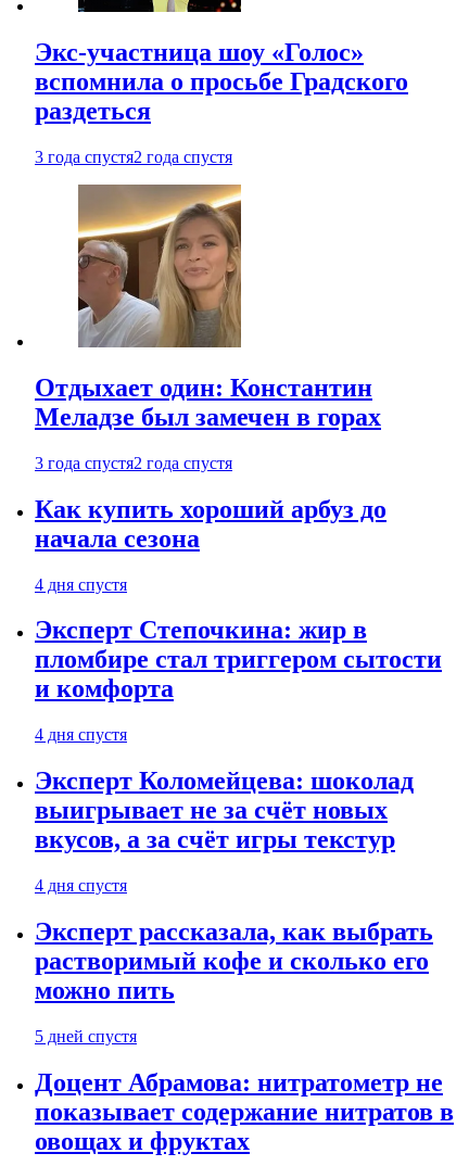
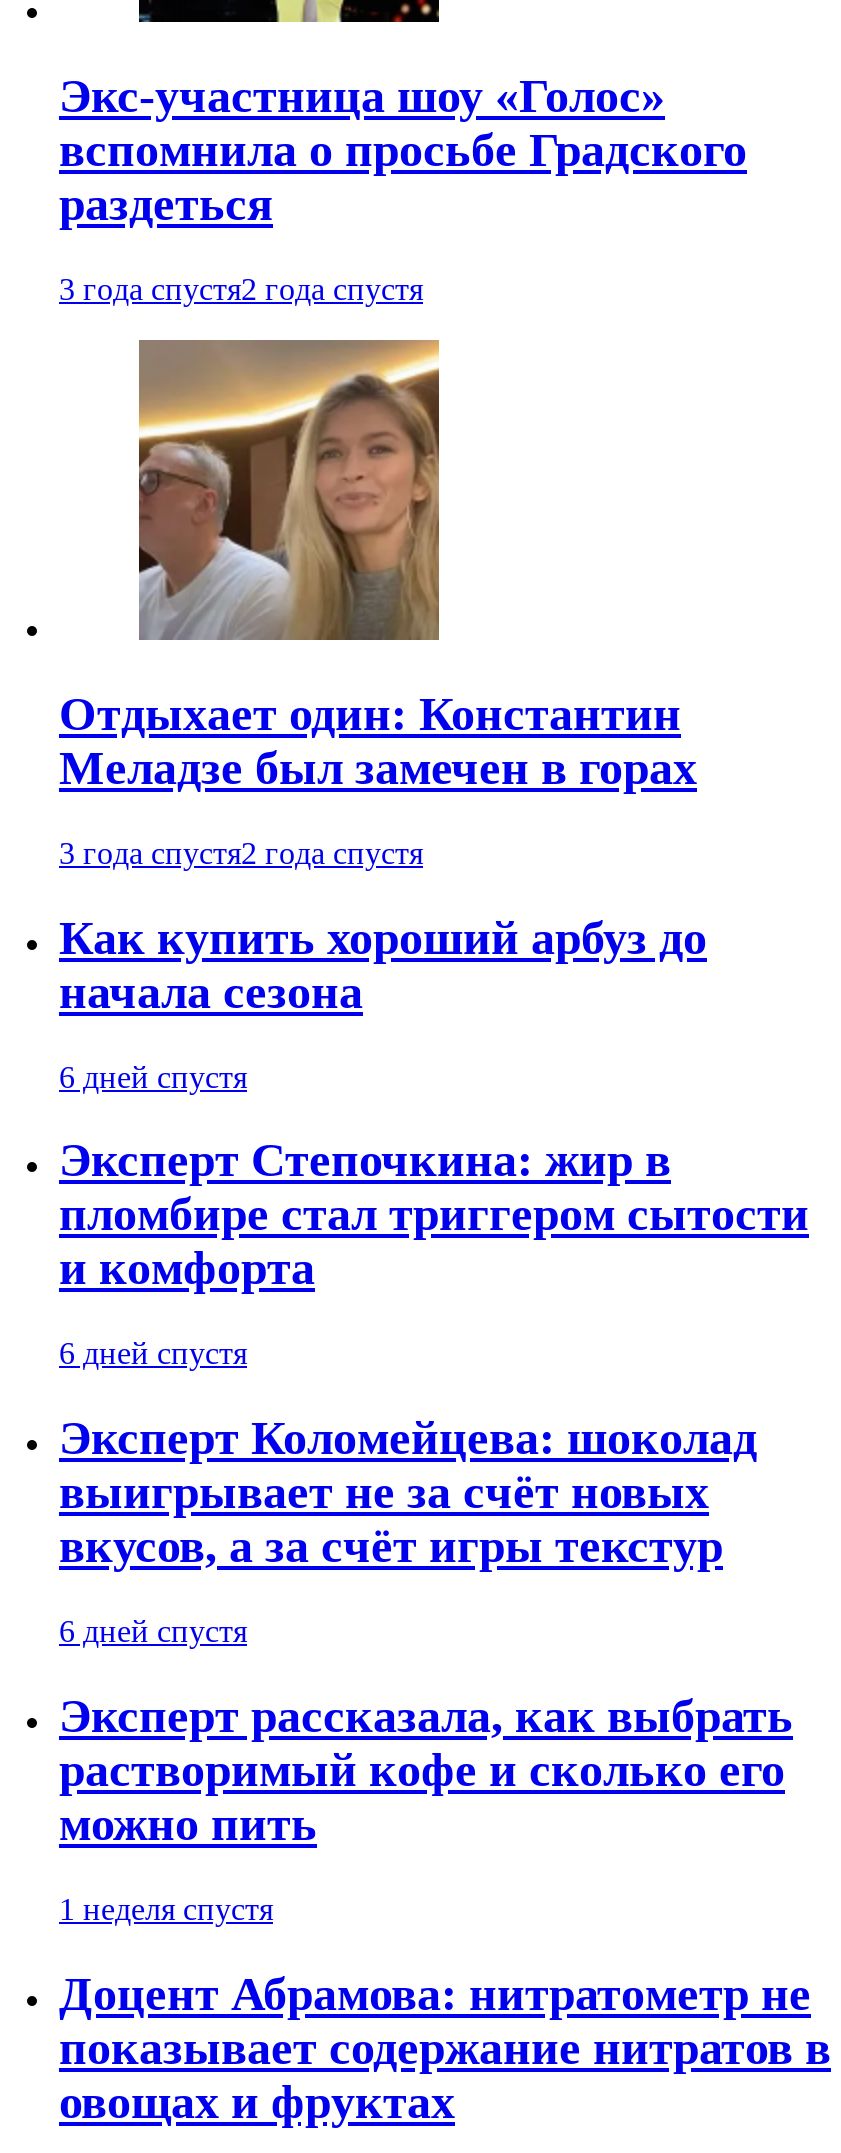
- 4 дня спустя
+ 6 дней спустя

- 4 дня спустя
+ 6 дней спустя

- 4 дня спустя
+ 6 дней спустя

- 5 дней спустя
+ 1 неделя спустя
